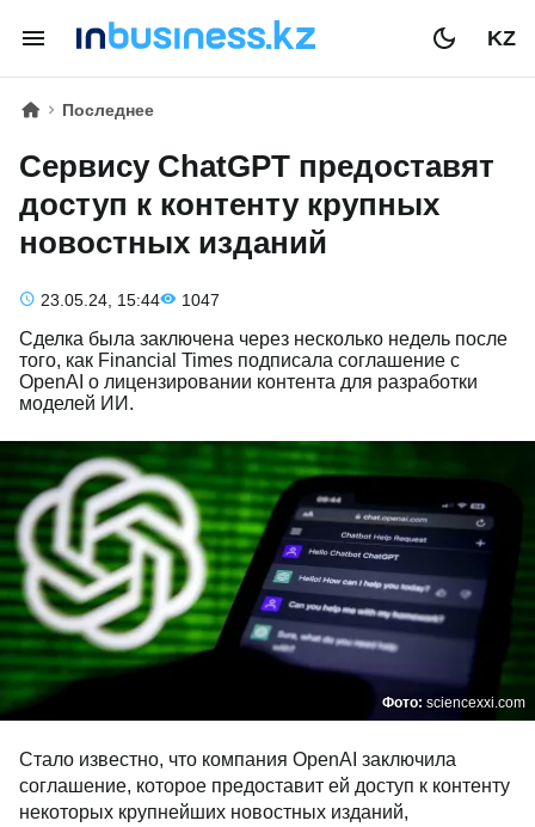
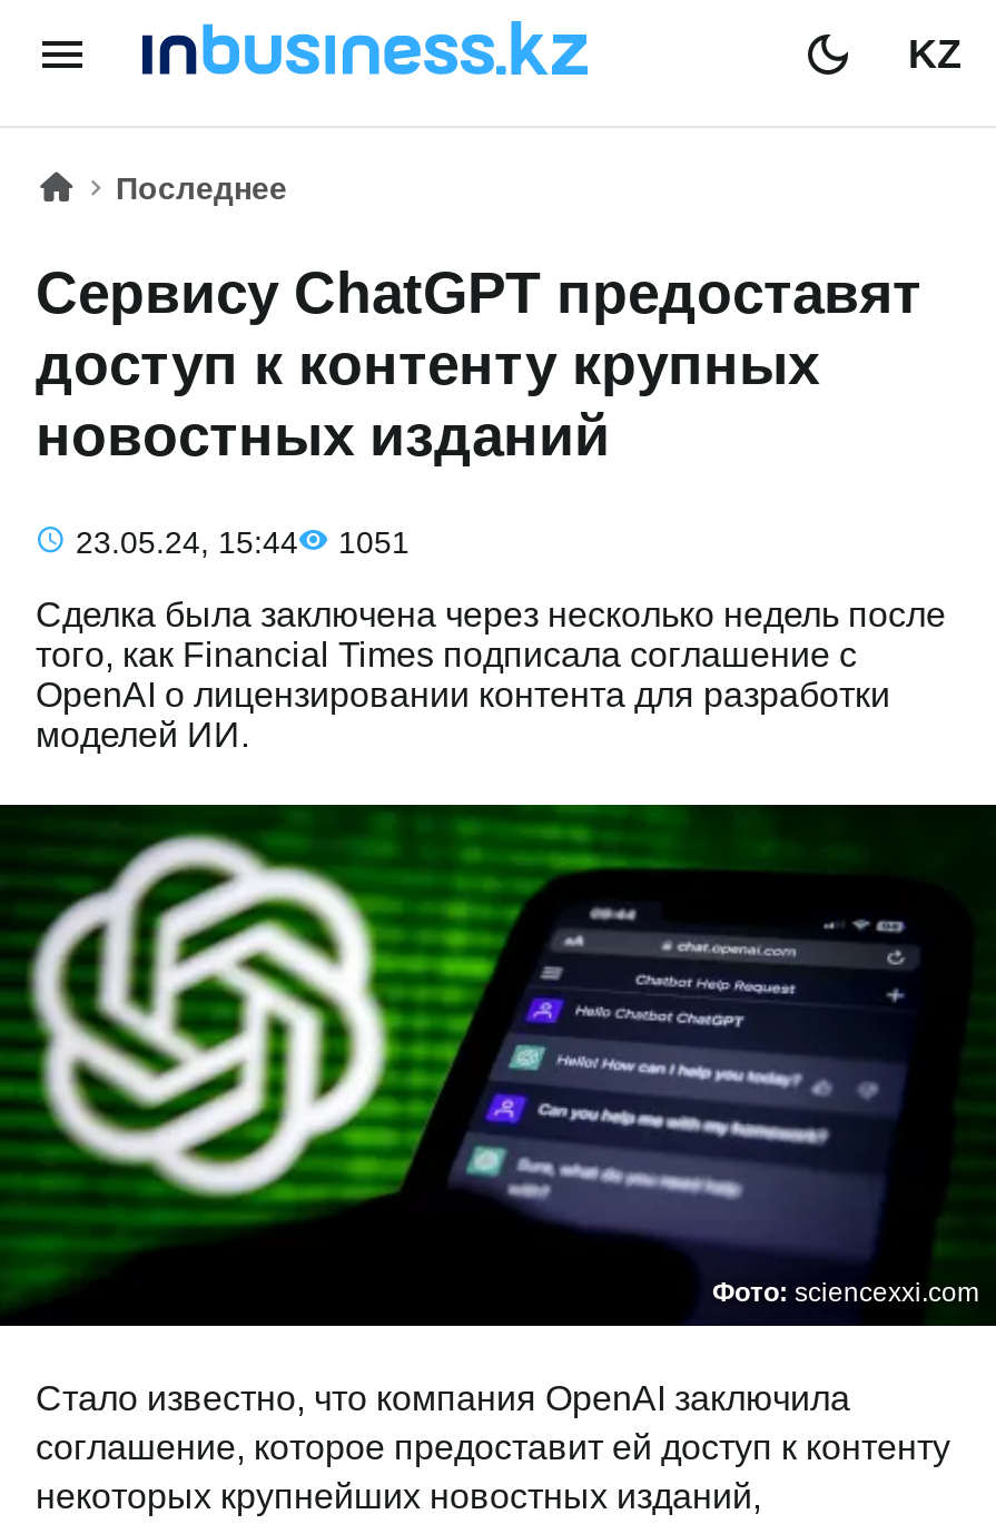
- 23.05.24, 15:44 1047
+ 23.05.24, 15:44 1051
